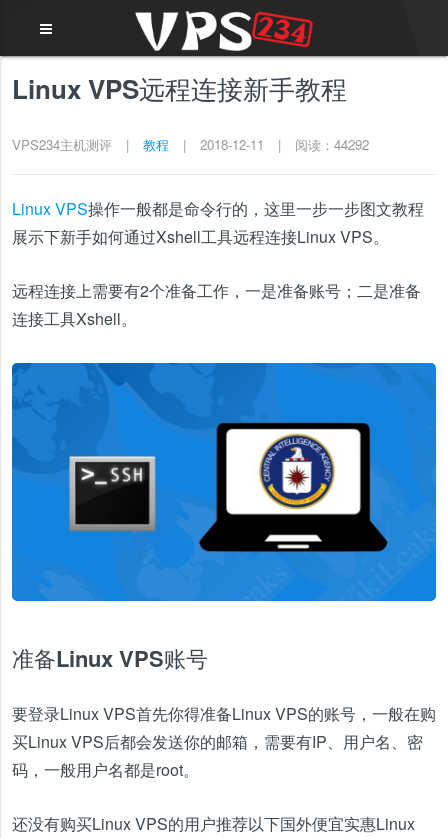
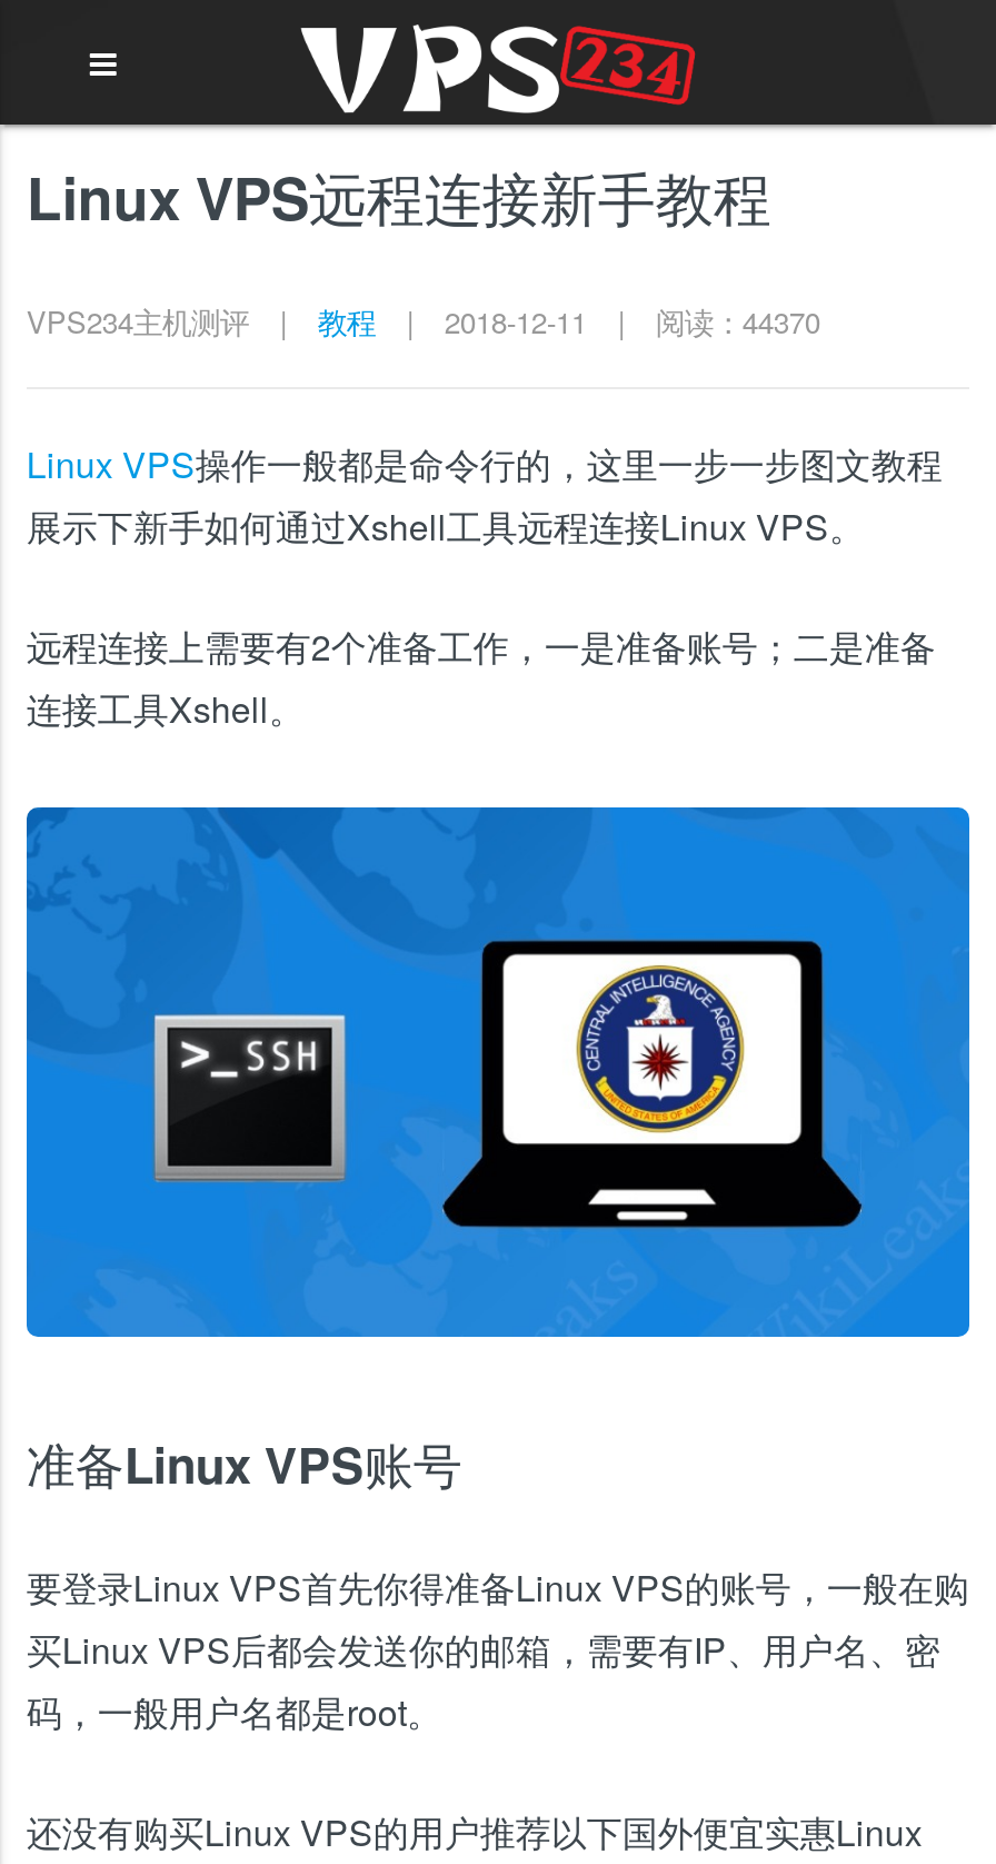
- 阅读：44292
+ 阅读：44370
